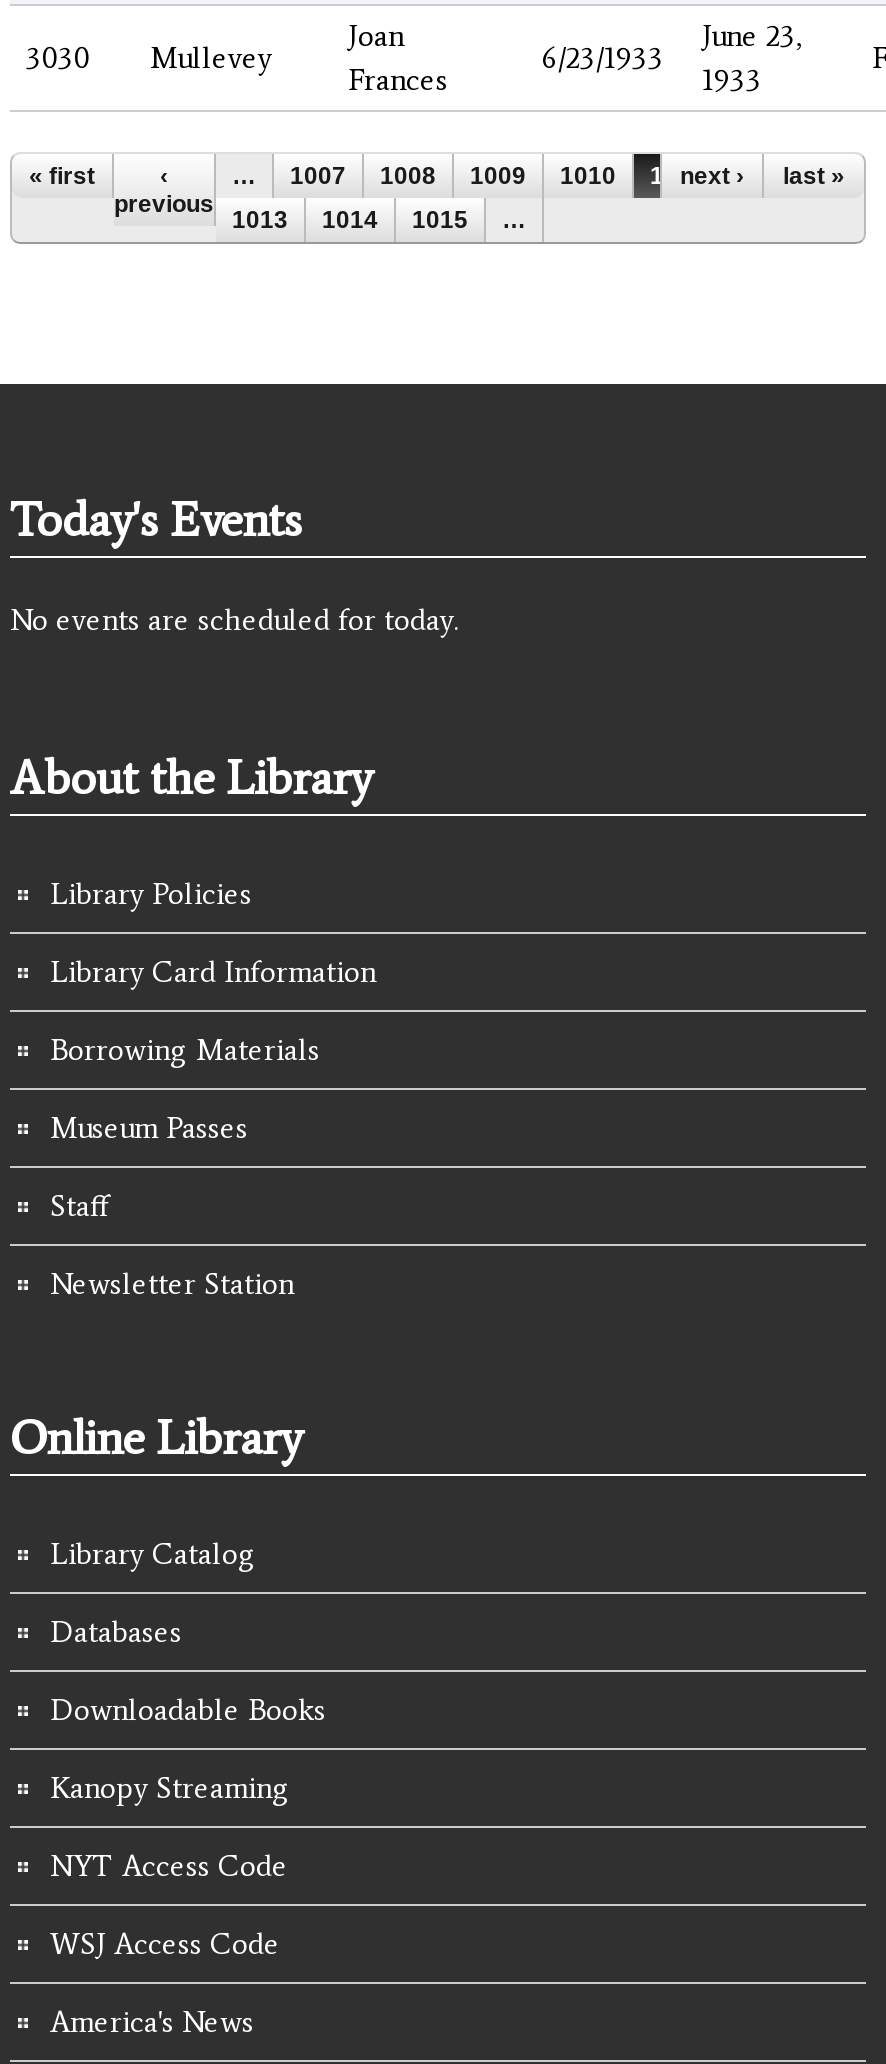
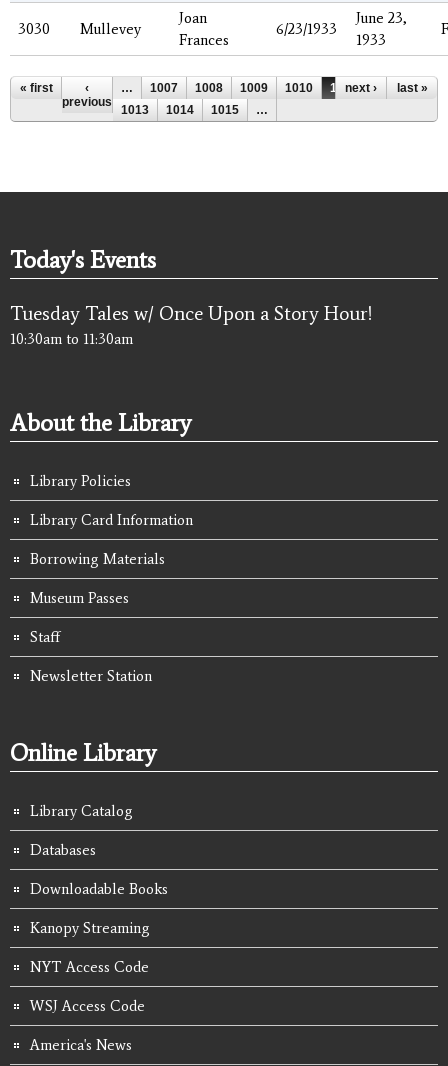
- No events are scheduled for today.
+ Tuesday Tales w/ Once Upon a Story Hour!
+ 10:30am to 11:30am
